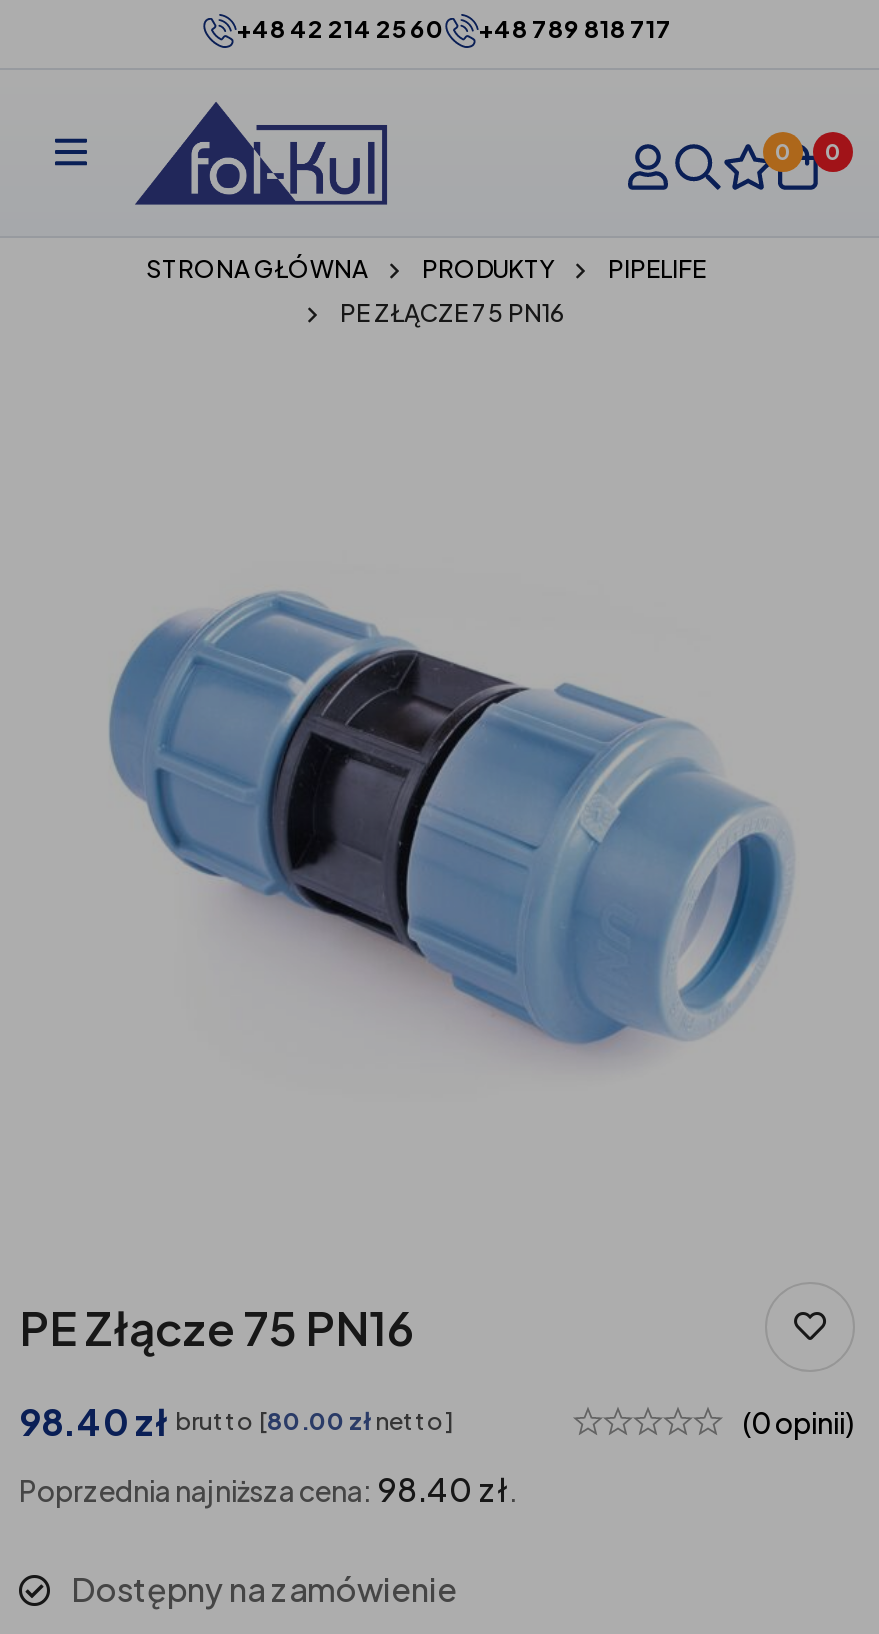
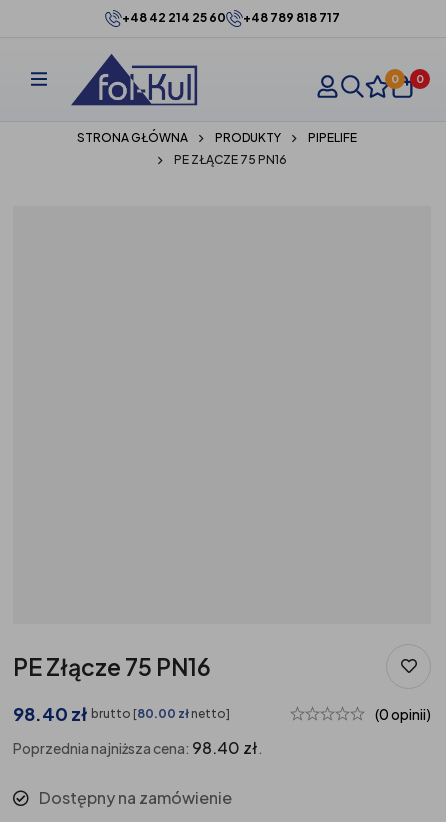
- [image]
